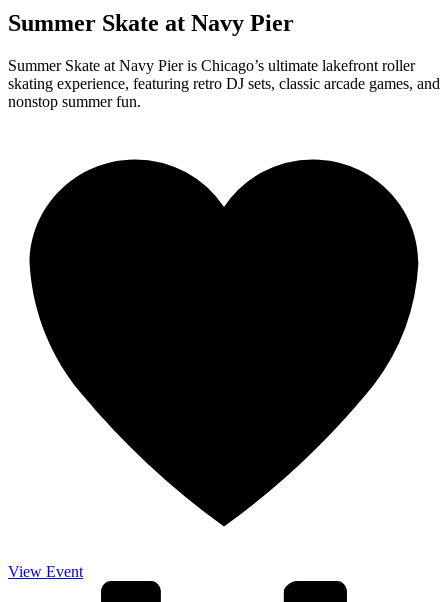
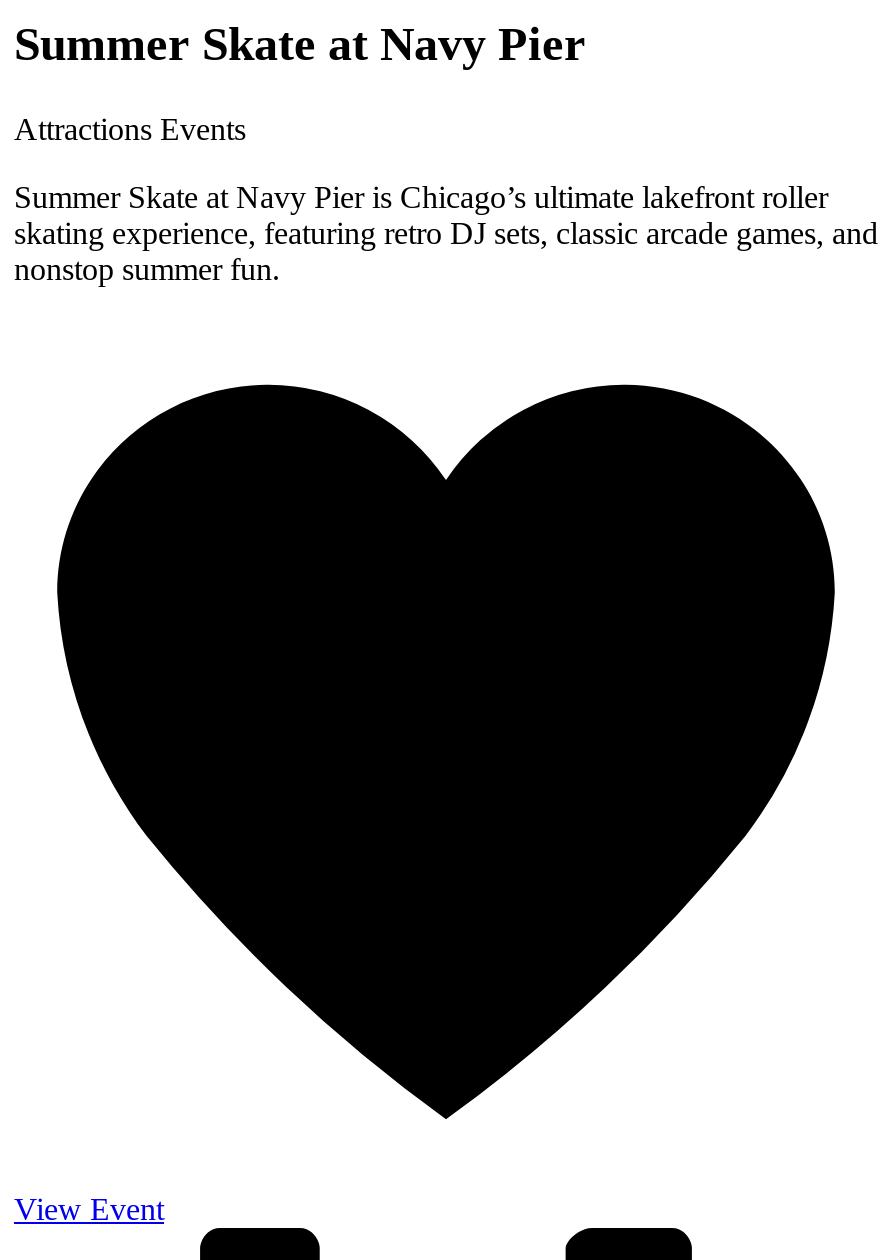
+ Attractions Events
